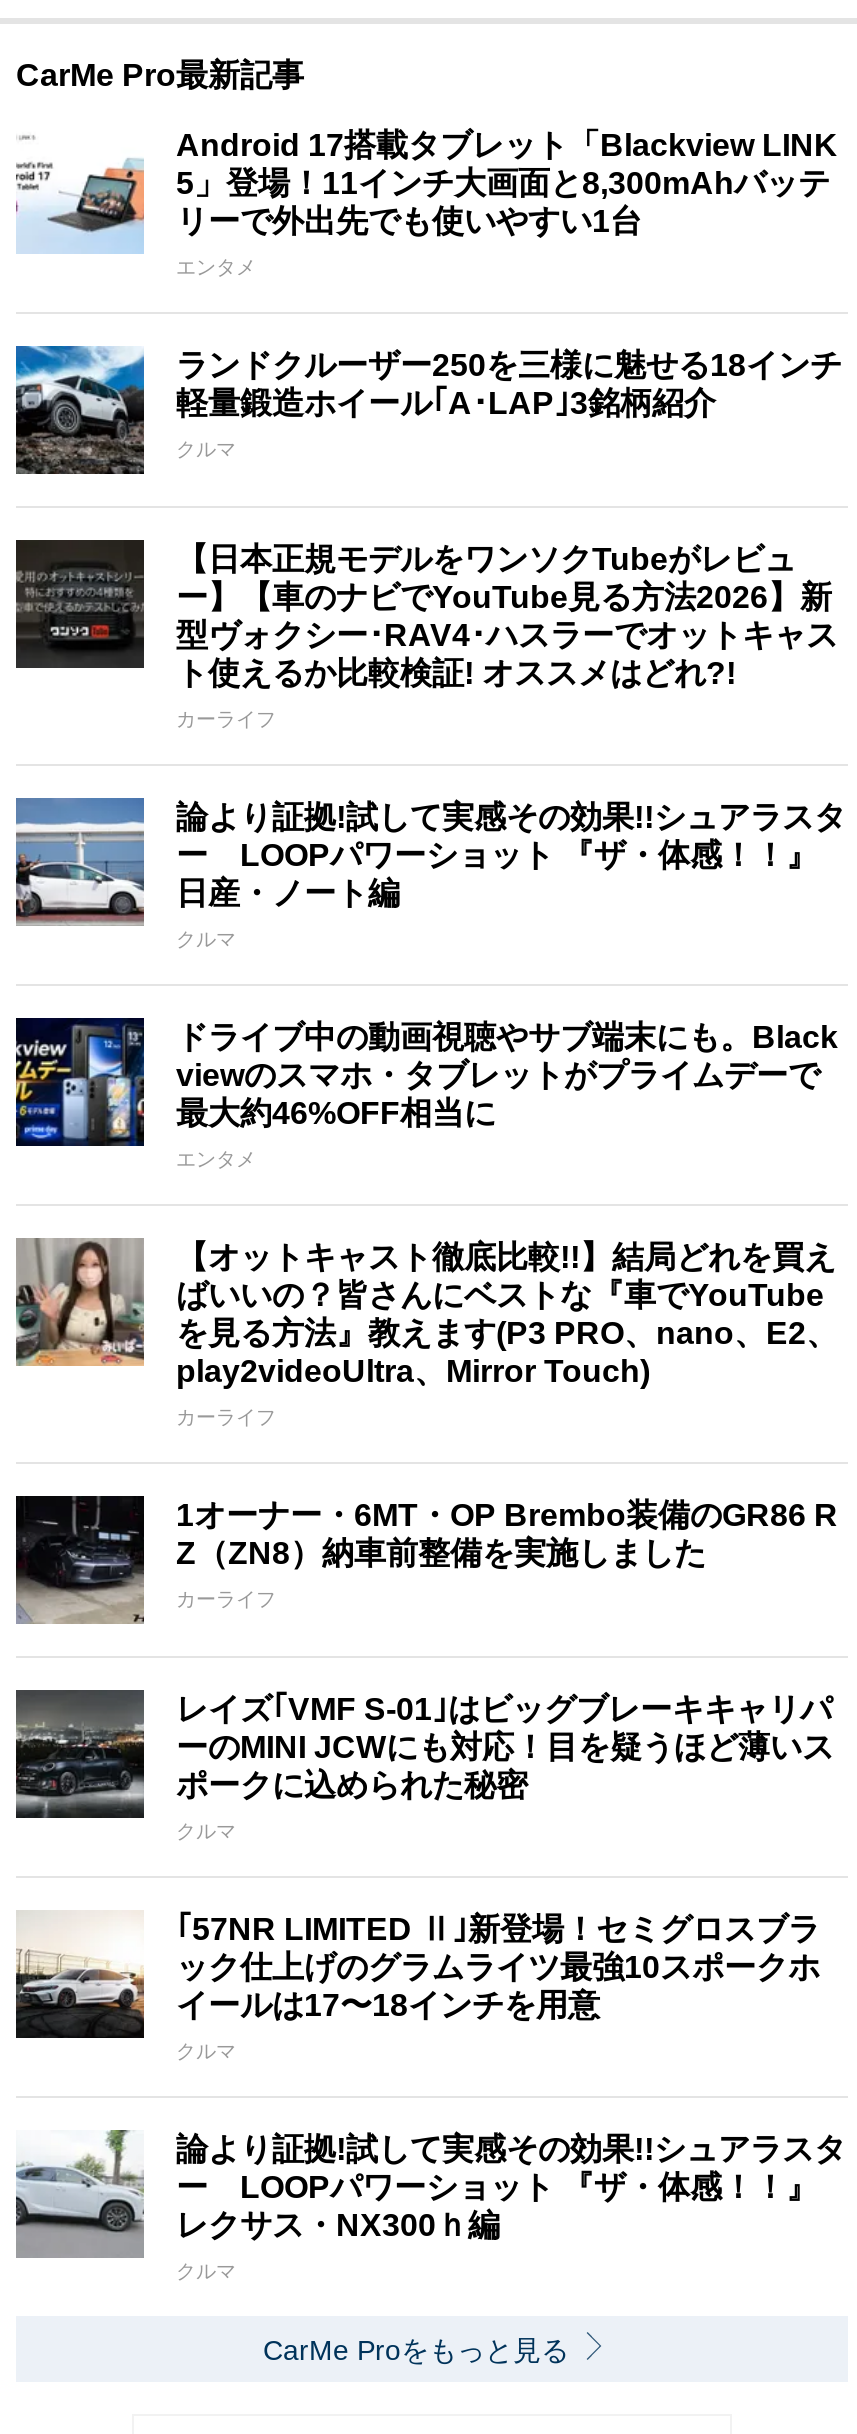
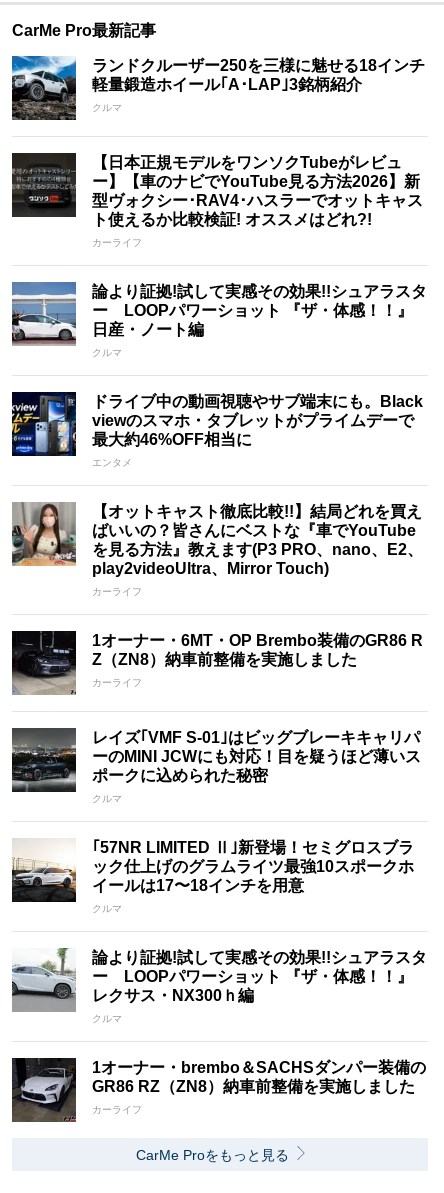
- [image]
- Android 17搭載タブレット「Blackview LINK
- 5」登場！11インチ大画面と8,300mAhバッテ
- リーで外出先でも使いやすい1台
- エンタメ

moved up: [image] | ランドクルーザー250を三様に魅せる18インチ | 軽量鍛造ホイール｢A･LAP｣3銘柄紹介 | ... | レクサス・NX300ｈ編 | クルマ

+ [image]
+ 1オーナー・brembo＆SACHSダンパー装備の
+ GR86 RZ（ZN8）納車前整備を実施しました
+ カーライフ
